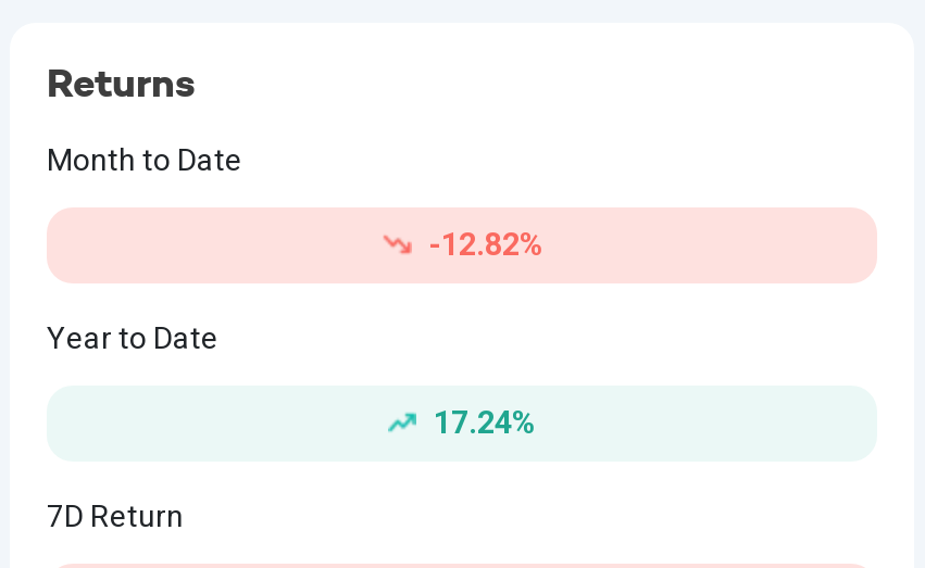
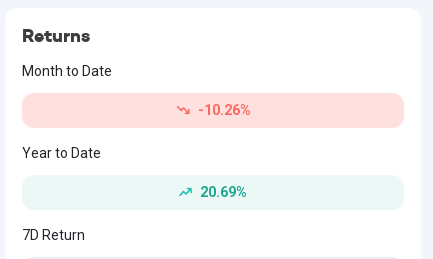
- -12.82%
+ -10.26%

- 17.24%
+ 20.69%
